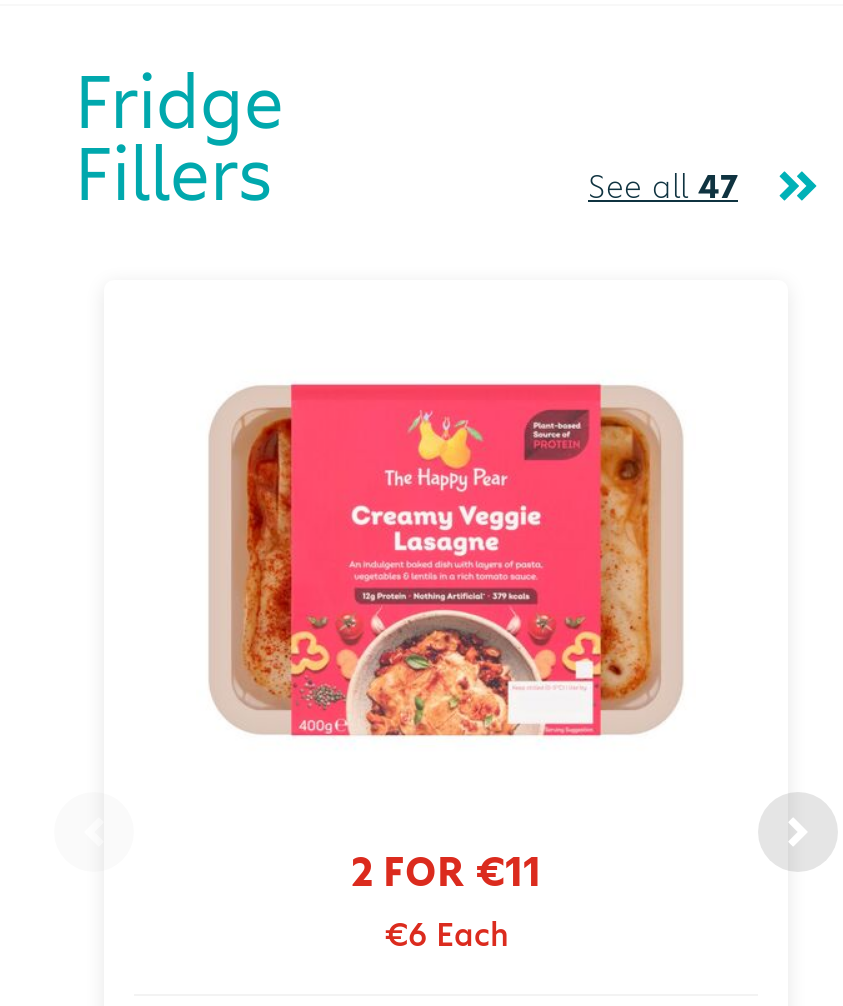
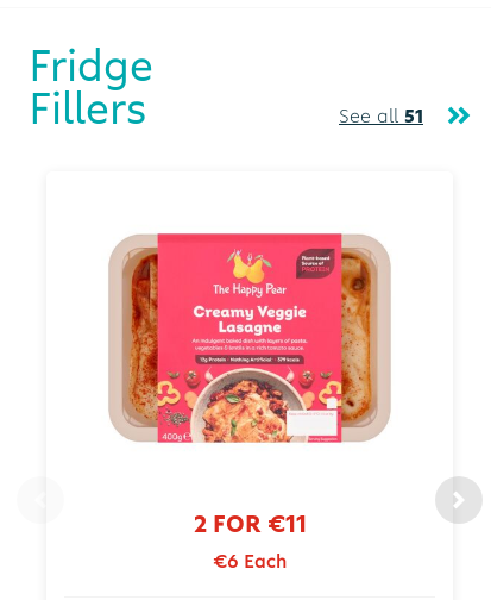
- See all 47
+ See all 51
